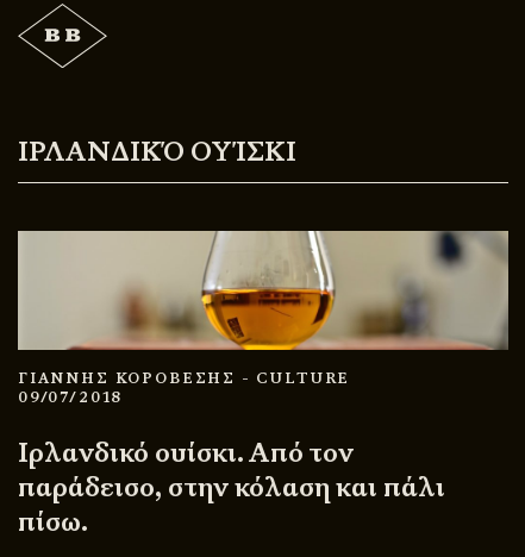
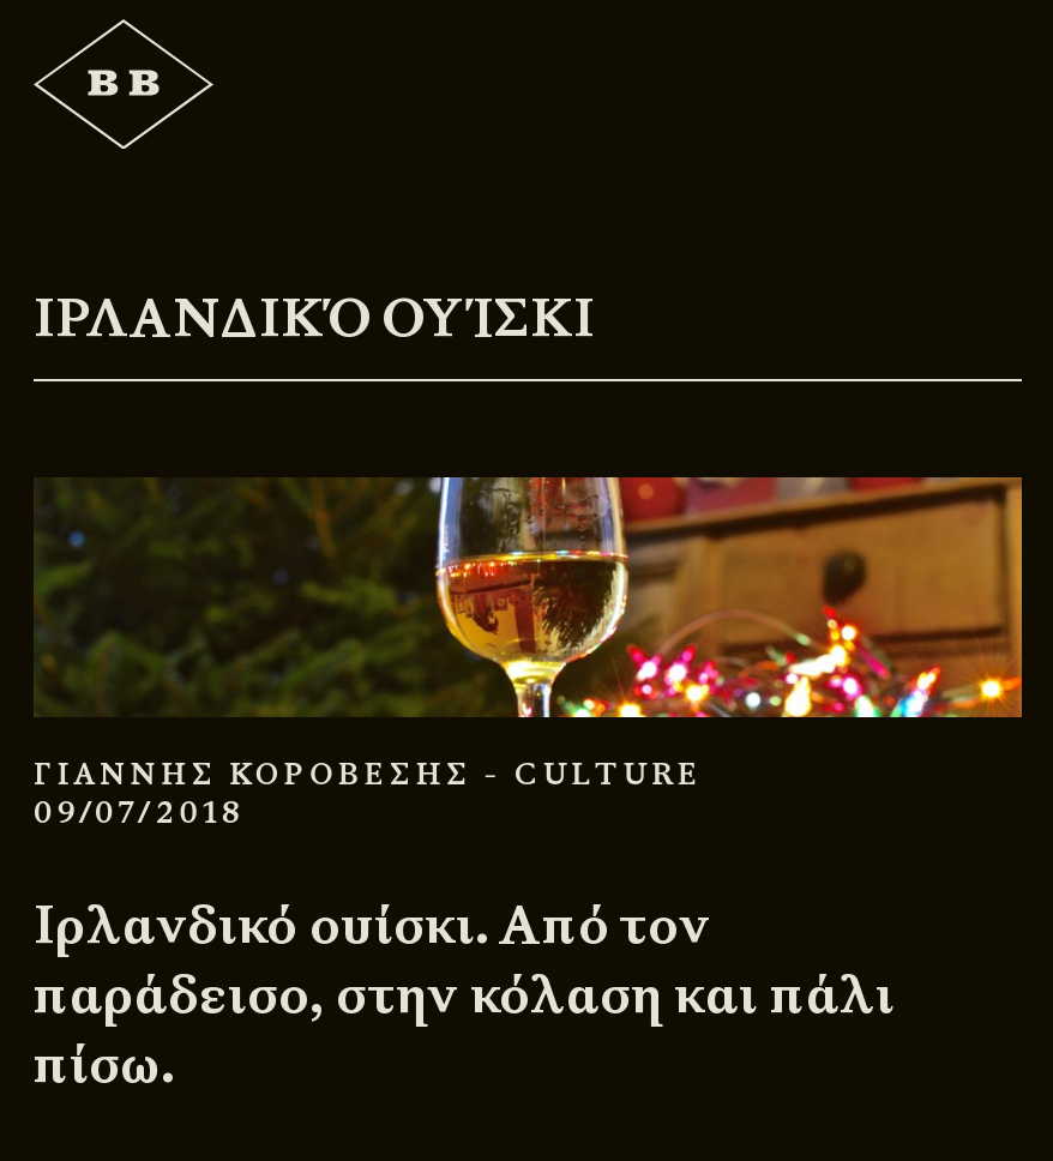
- [image]
+ [image]
